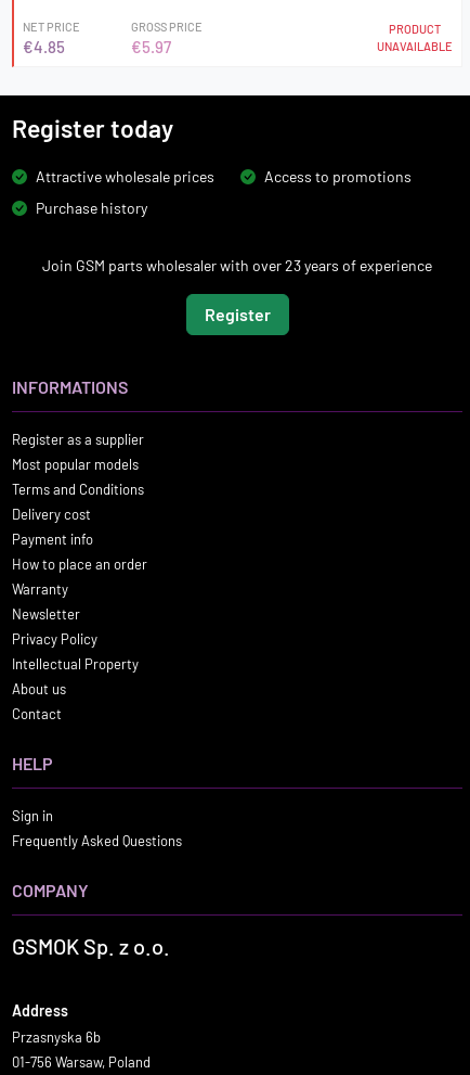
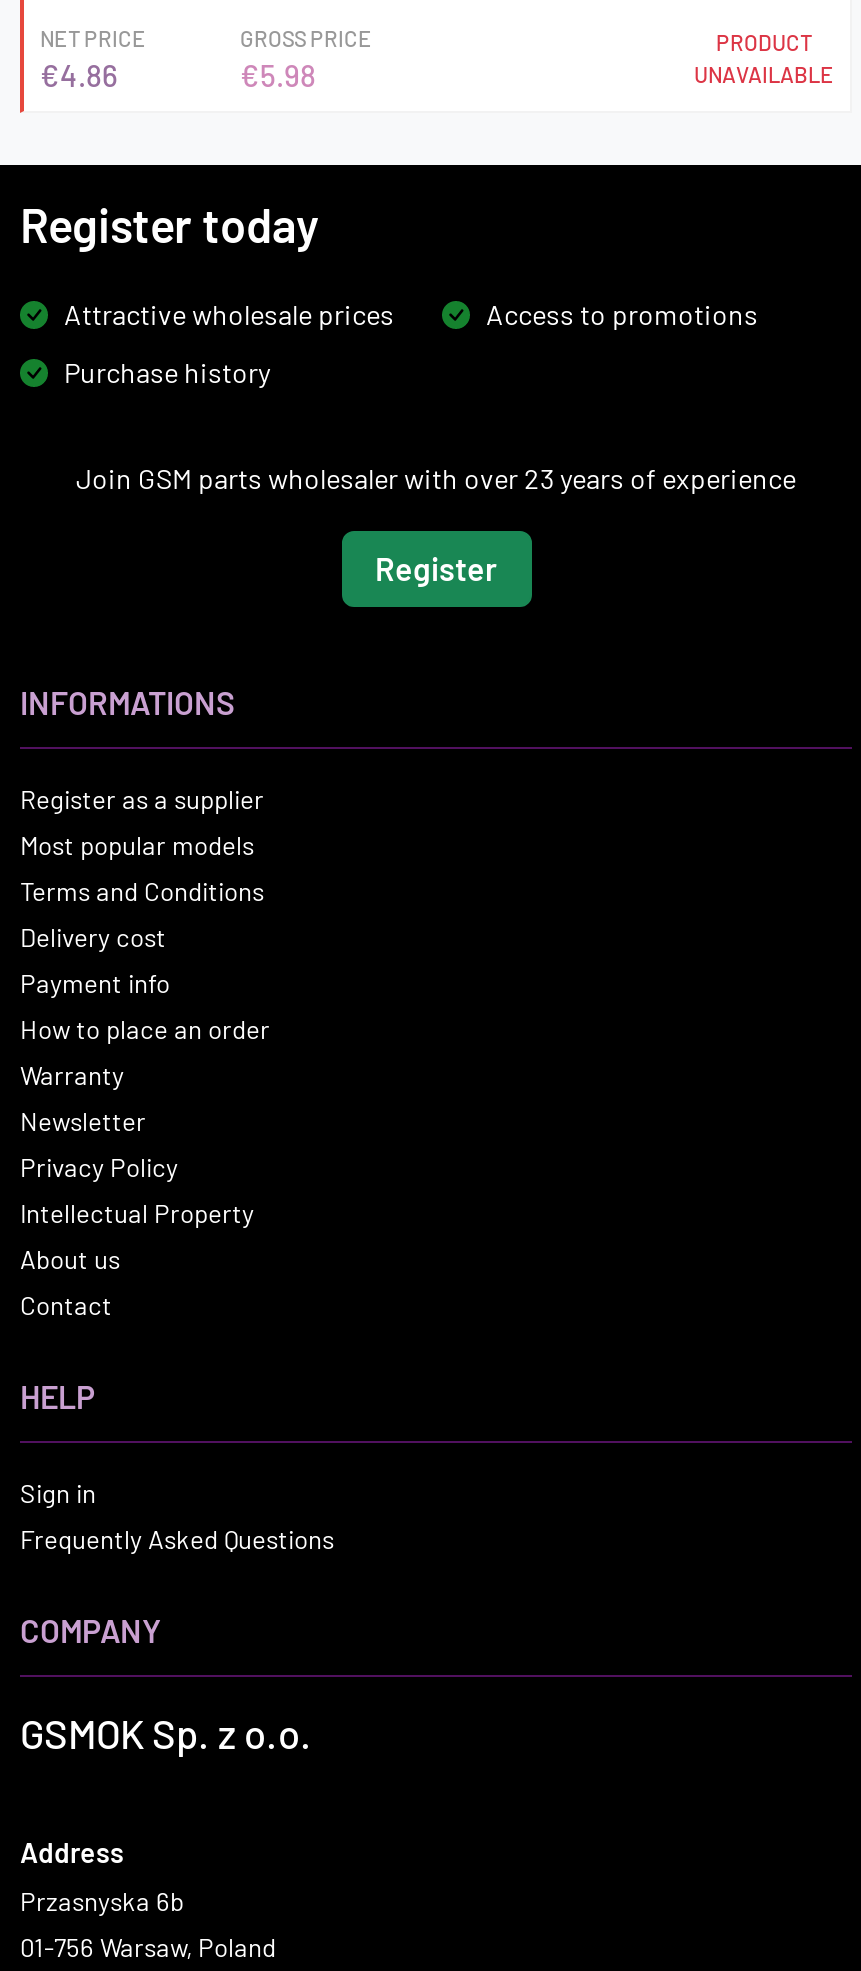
- €4.85
+ €4.86

- €5.97
+ €5.98
